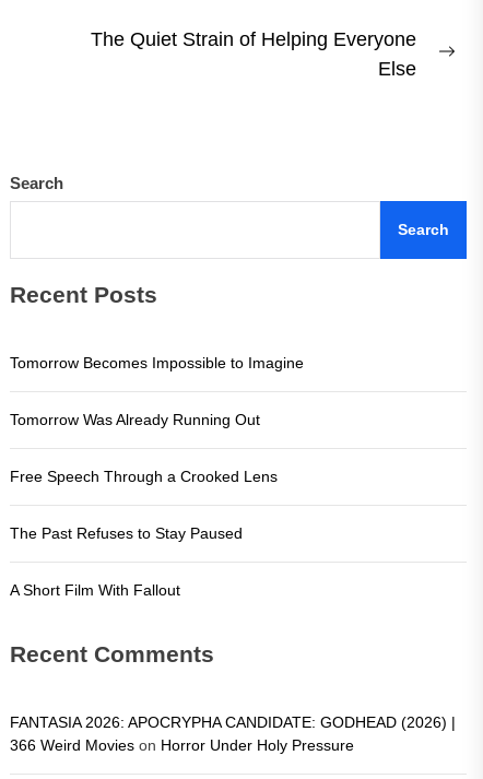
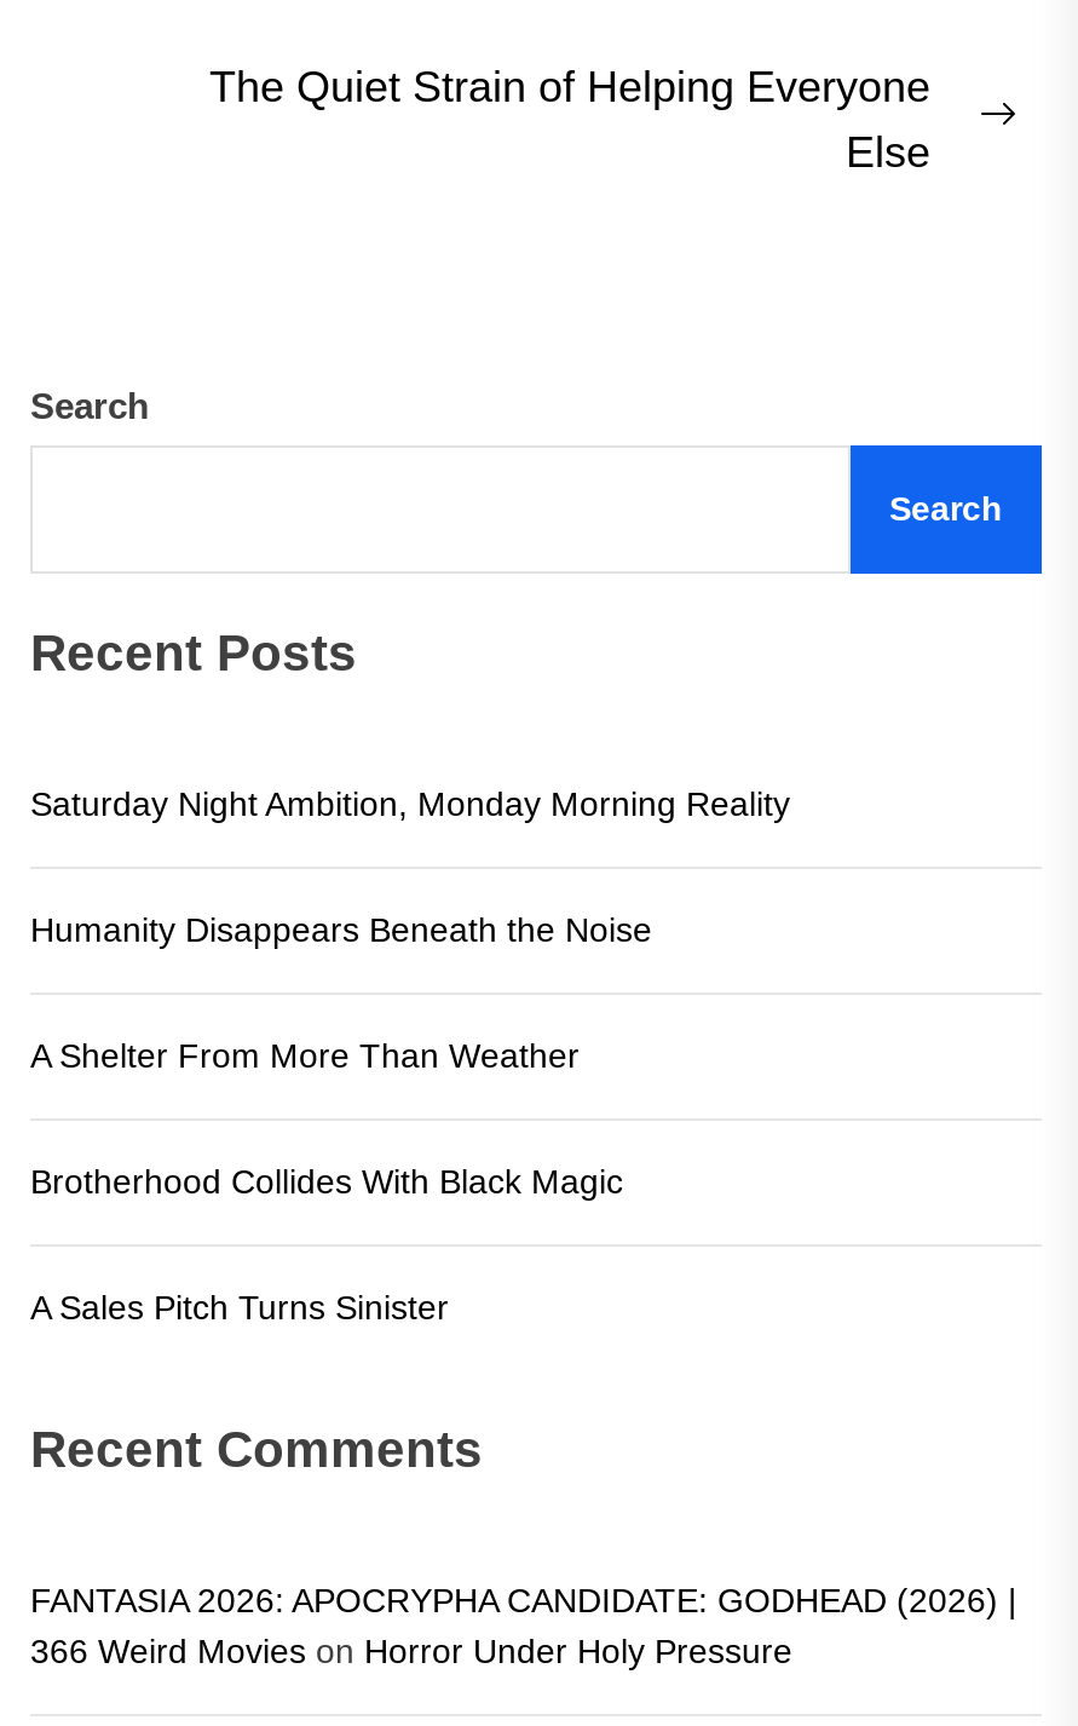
- Tomorrow Becomes Impossible to Imagine
+ Saturday Night Ambition, Monday Morning Reality

- Tomorrow Was Already Running Out
+ Humanity Disappears Beneath the Noise

- Free Speech Through a Crooked Lens
+ A Shelter From More Than Weather

- The Past Refuses to Stay Paused
+ Brotherhood Collides With Black Magic

- A Short Film With Fallout
+ A Sales Pitch Turns Sinister
